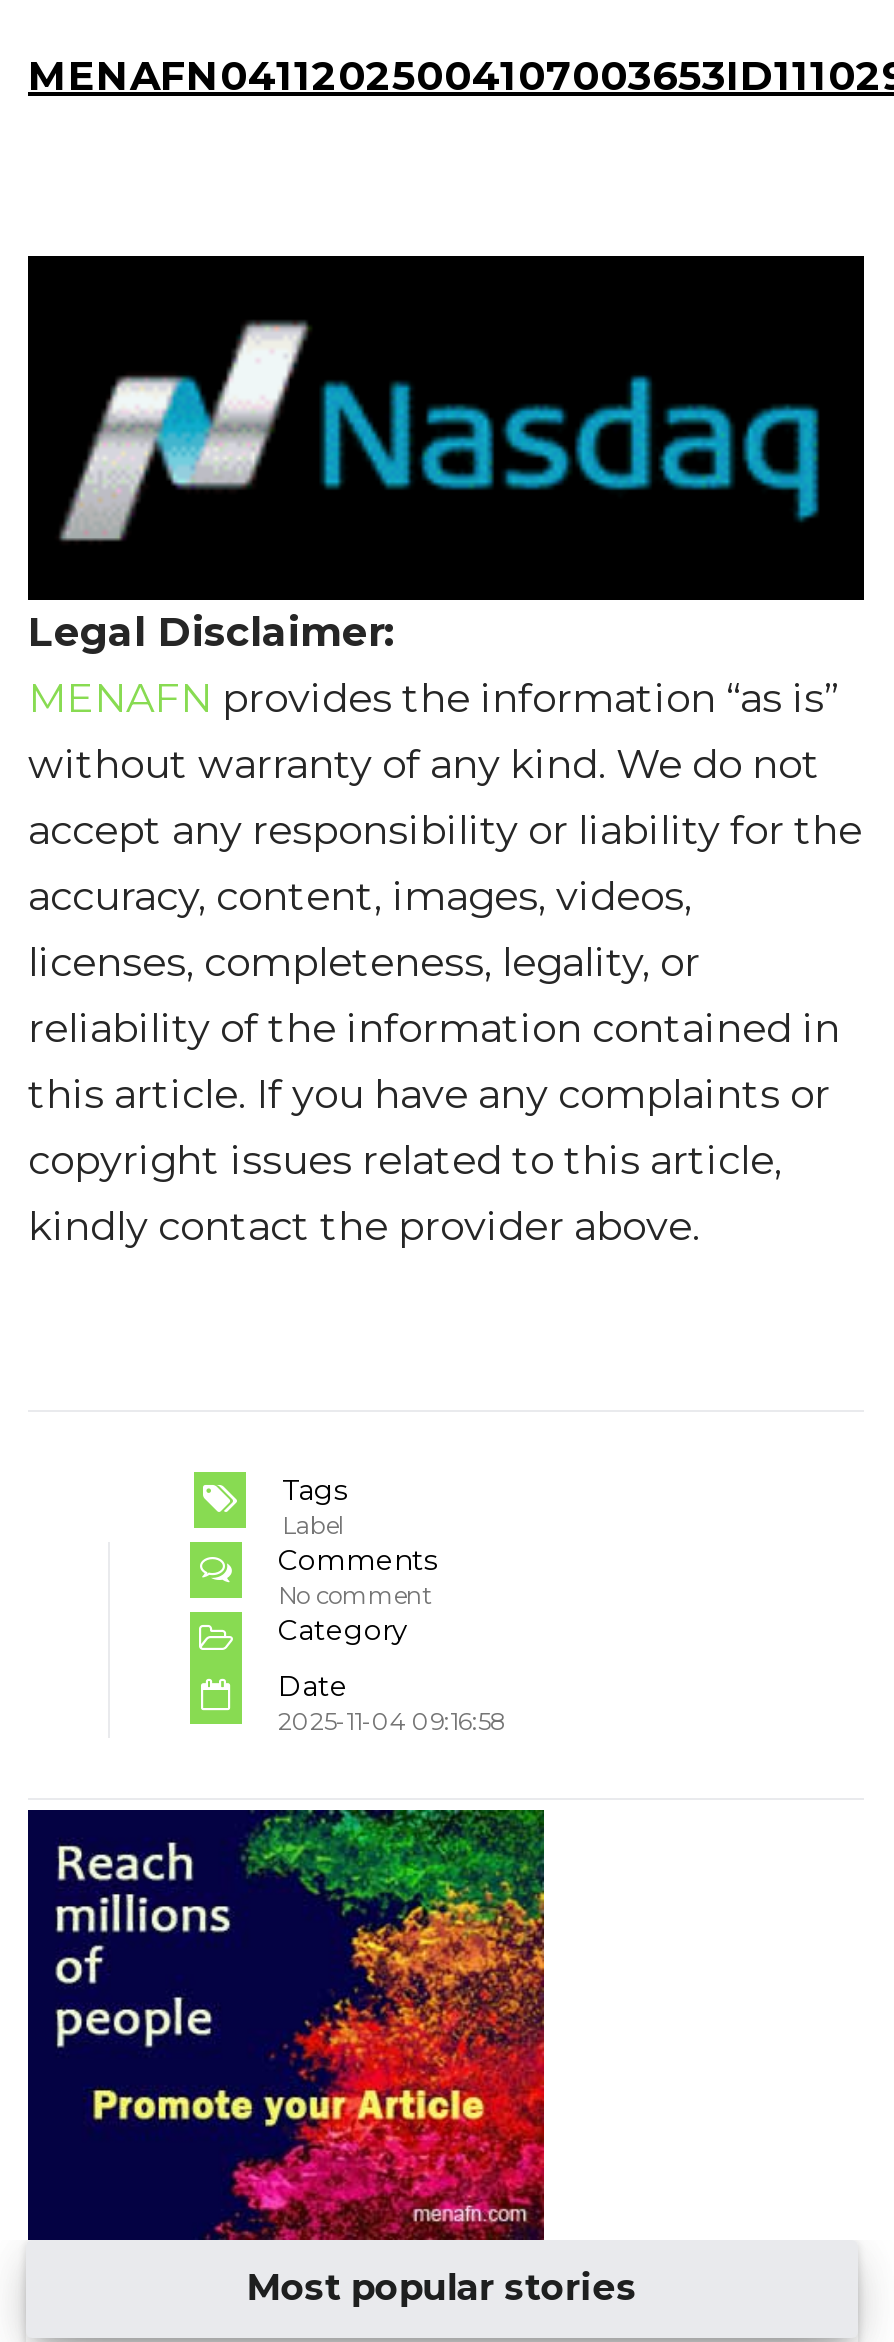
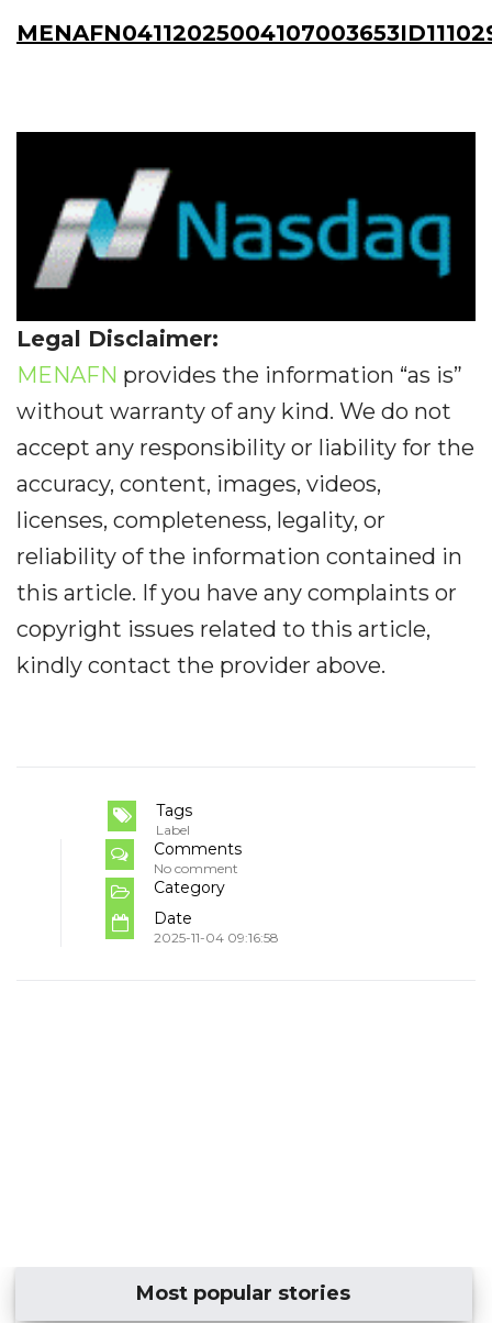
- [image]
